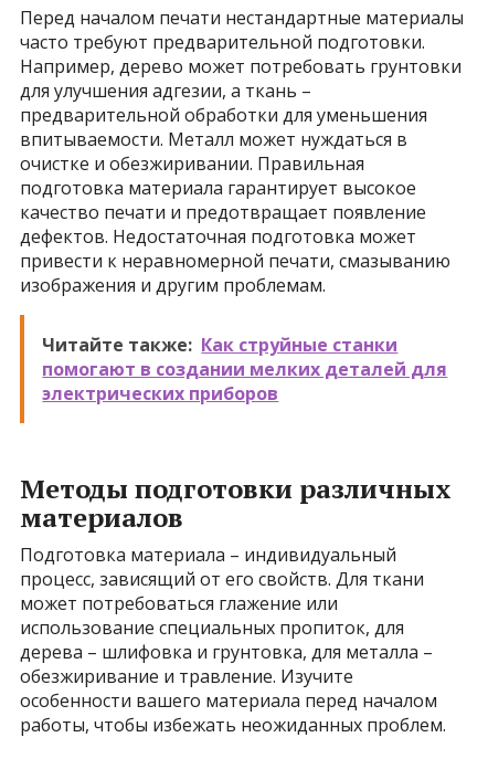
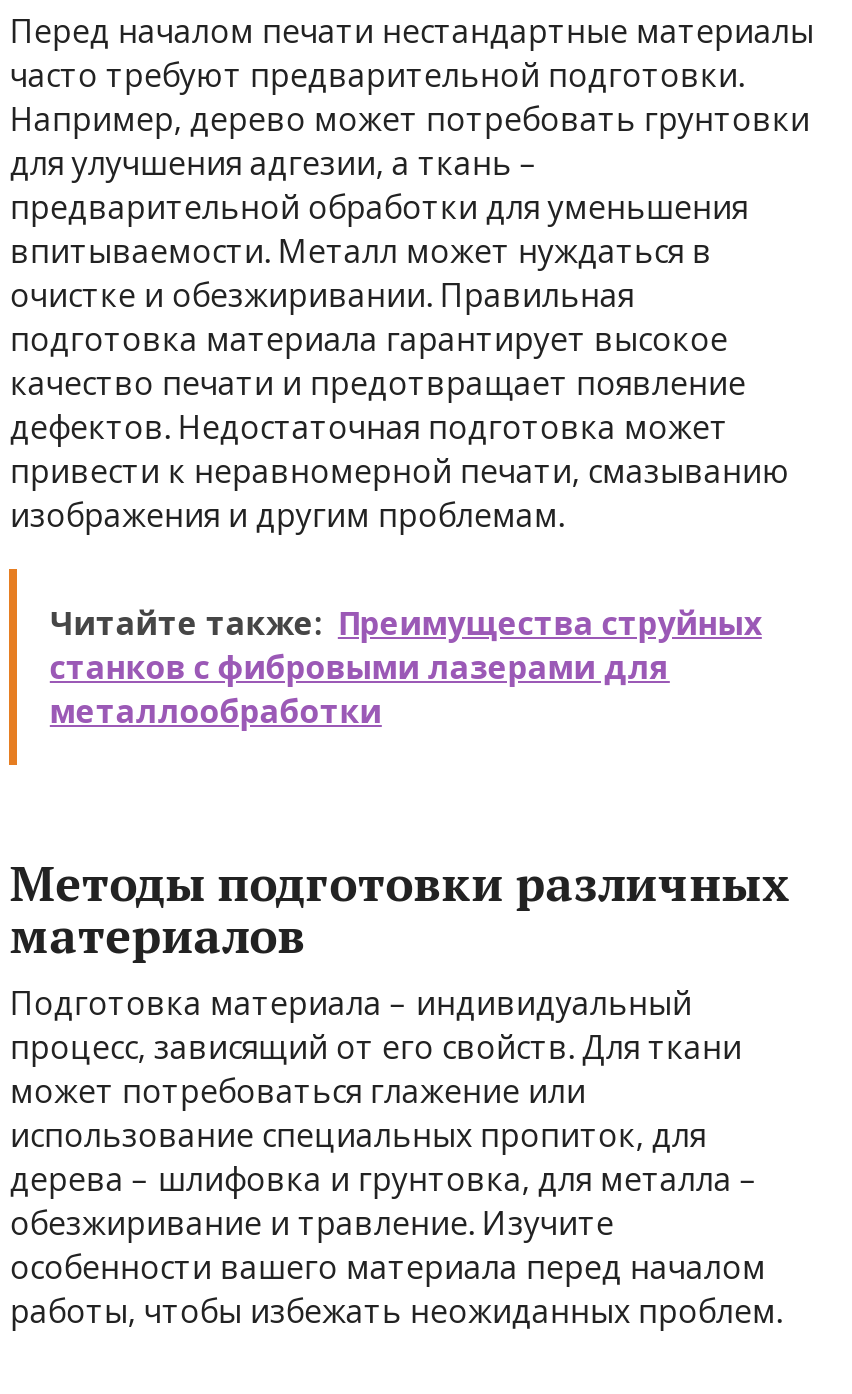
- Читайте также: Как струйные станки
- помогают в создании мелких деталей для
- электрических приборов
+ Читайте также: Преимущества струйных
+ станков с фибровыми лазерами для
+ металлообработки
